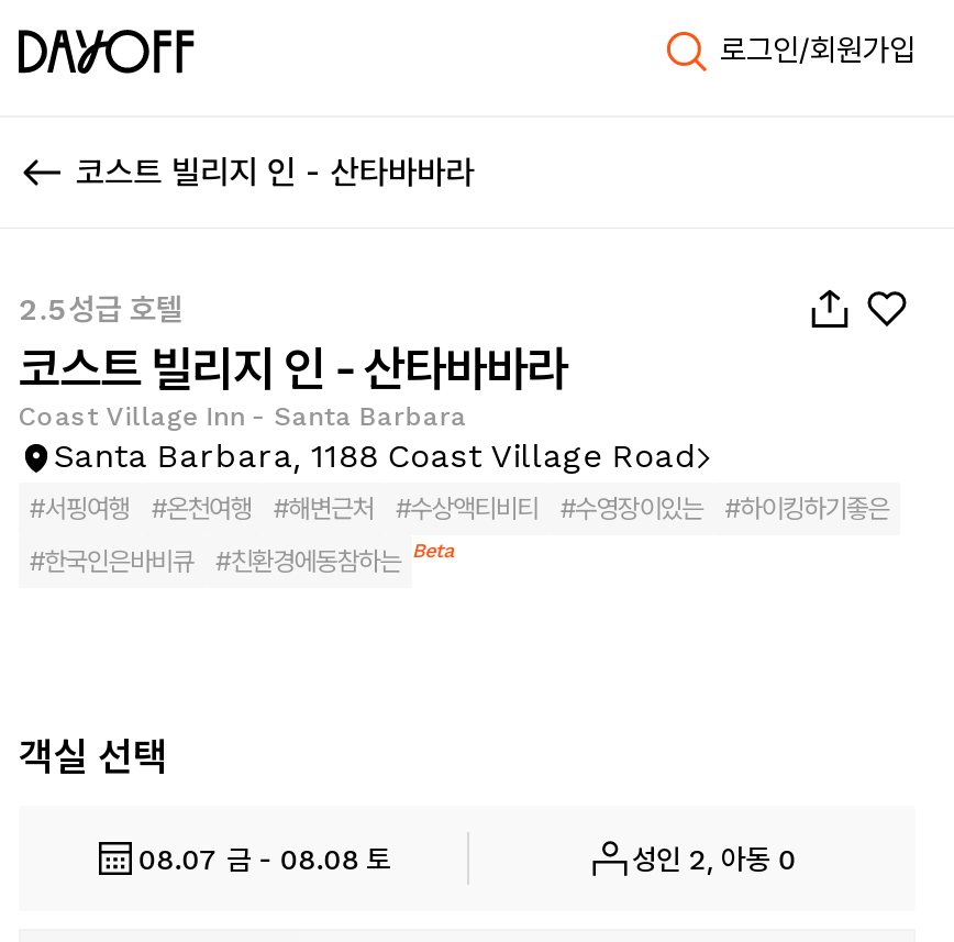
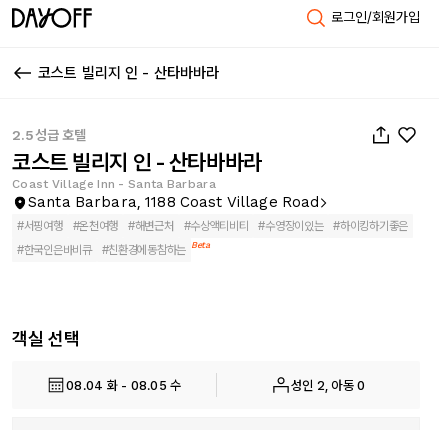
- 08.07 금 - 08.08 토
+ 08.04 화 - 08.05 수
